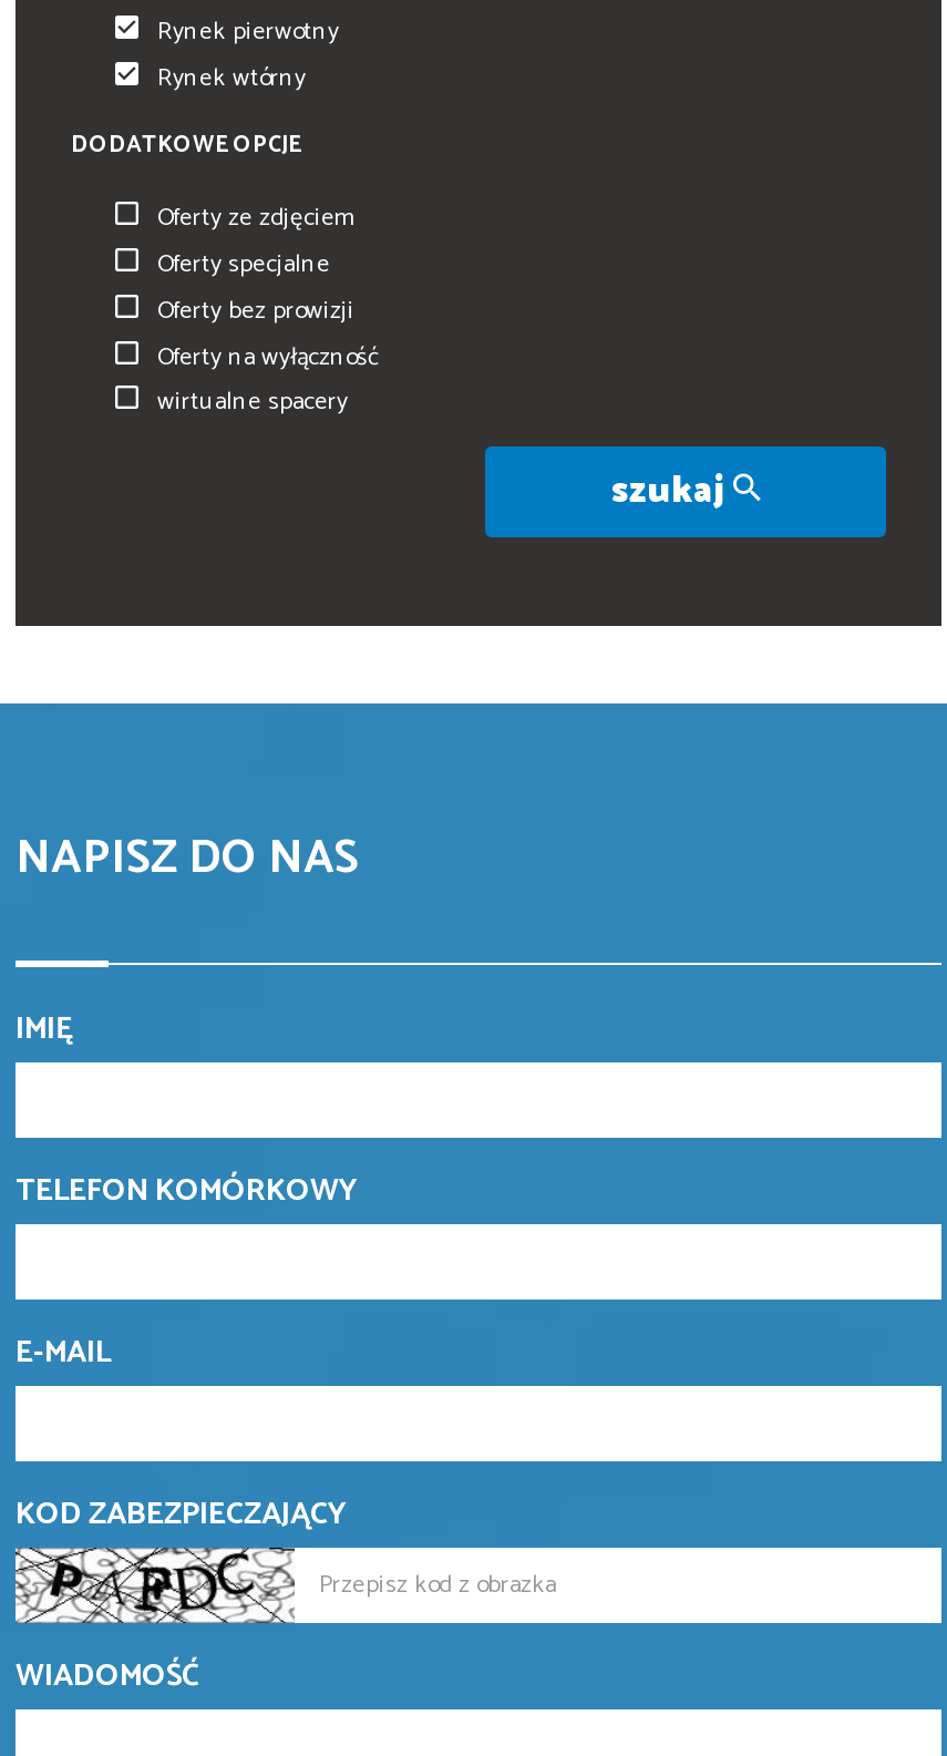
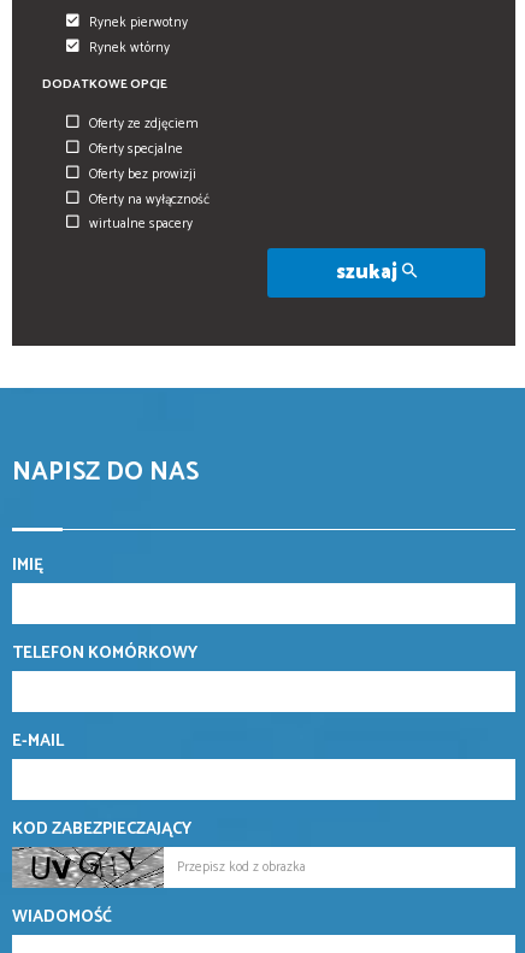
- [image]
+ [image]
